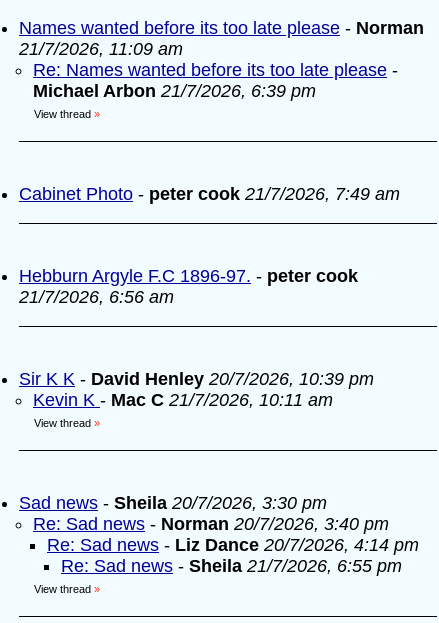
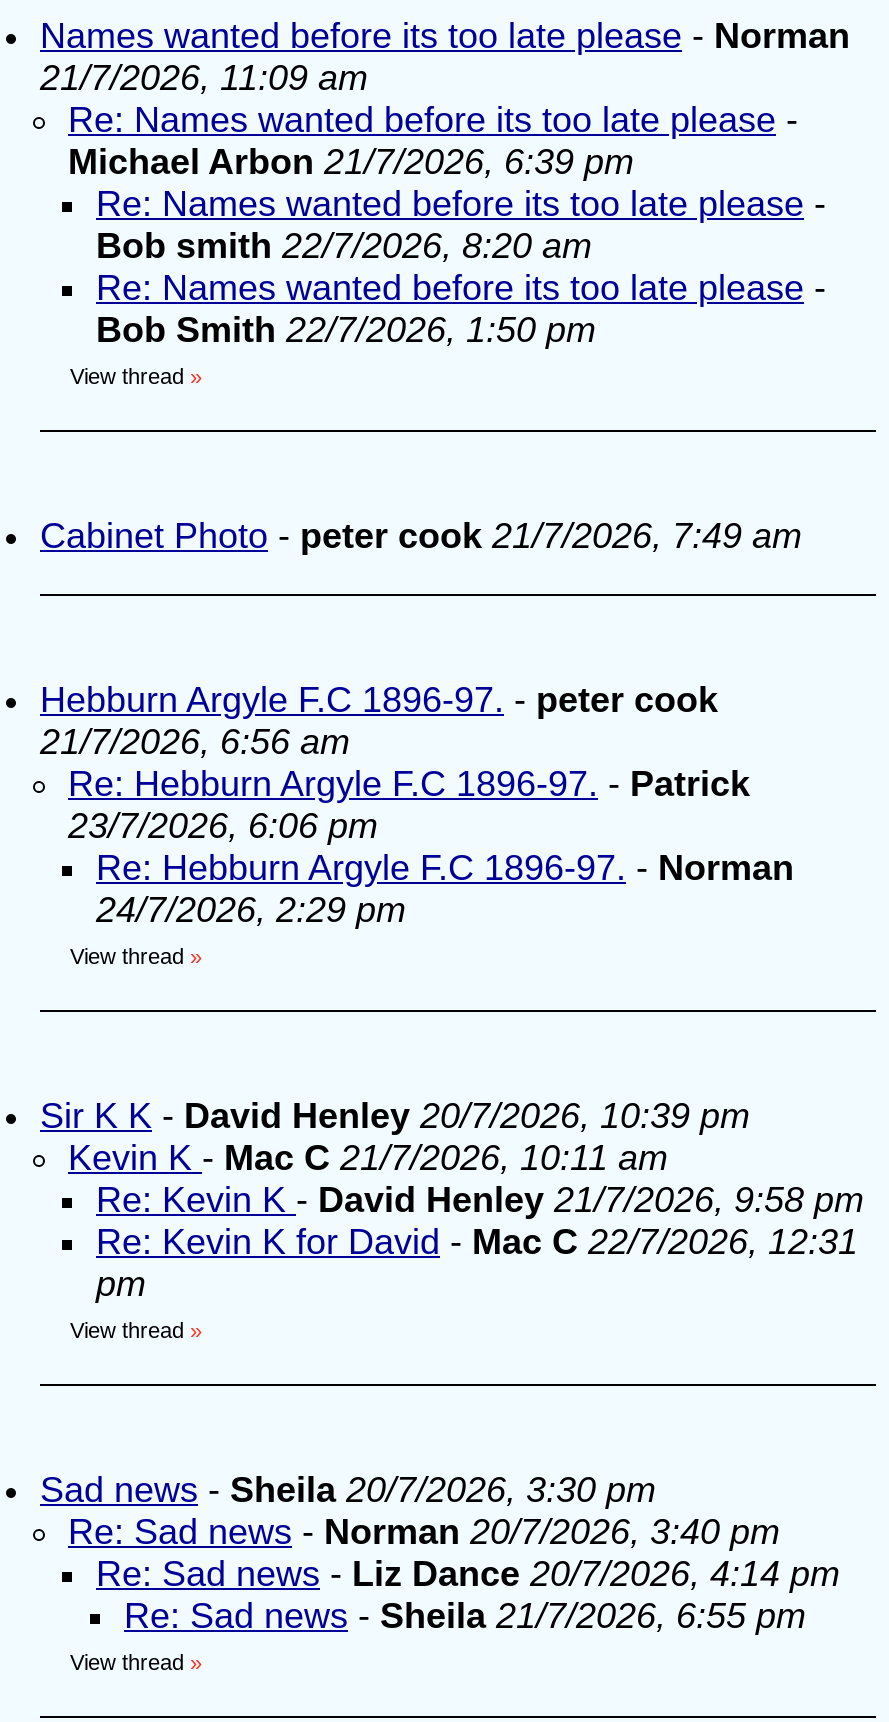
+ Re: Names wanted before its too late please -
+ Bob smith 22/7/2026, 8:20 am
+ Re: Names wanted before its too late please -
+ Bob Smith 22/7/2026, 1:50 pm

+ Re: Hebburn Argyle F.C 1896-97. - Patrick
+ 23/7/2026, 6:06 pm
+ Re: Hebburn Argyle F.C 1896-97. - Norman
+ 24/7/2026, 2:29 pm
+ View thread »

+ Re: Kevin K - David Henley 21/7/2026, 9:58 pm
+ Re: Kevin K for David - Mac C 22/7/2026, 12:31
+ pm
